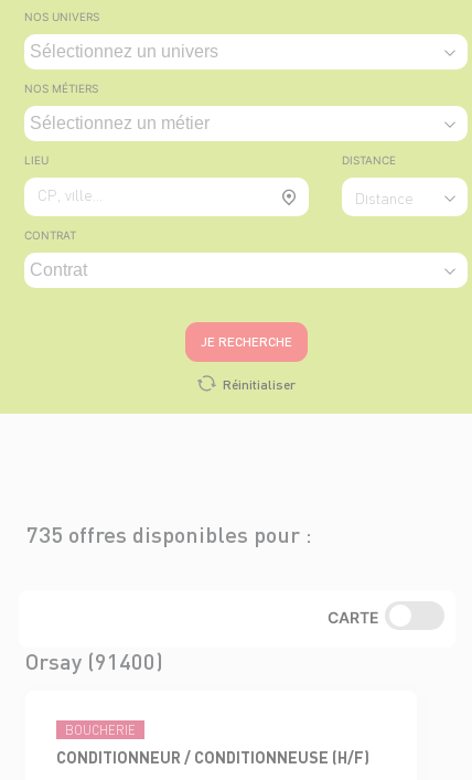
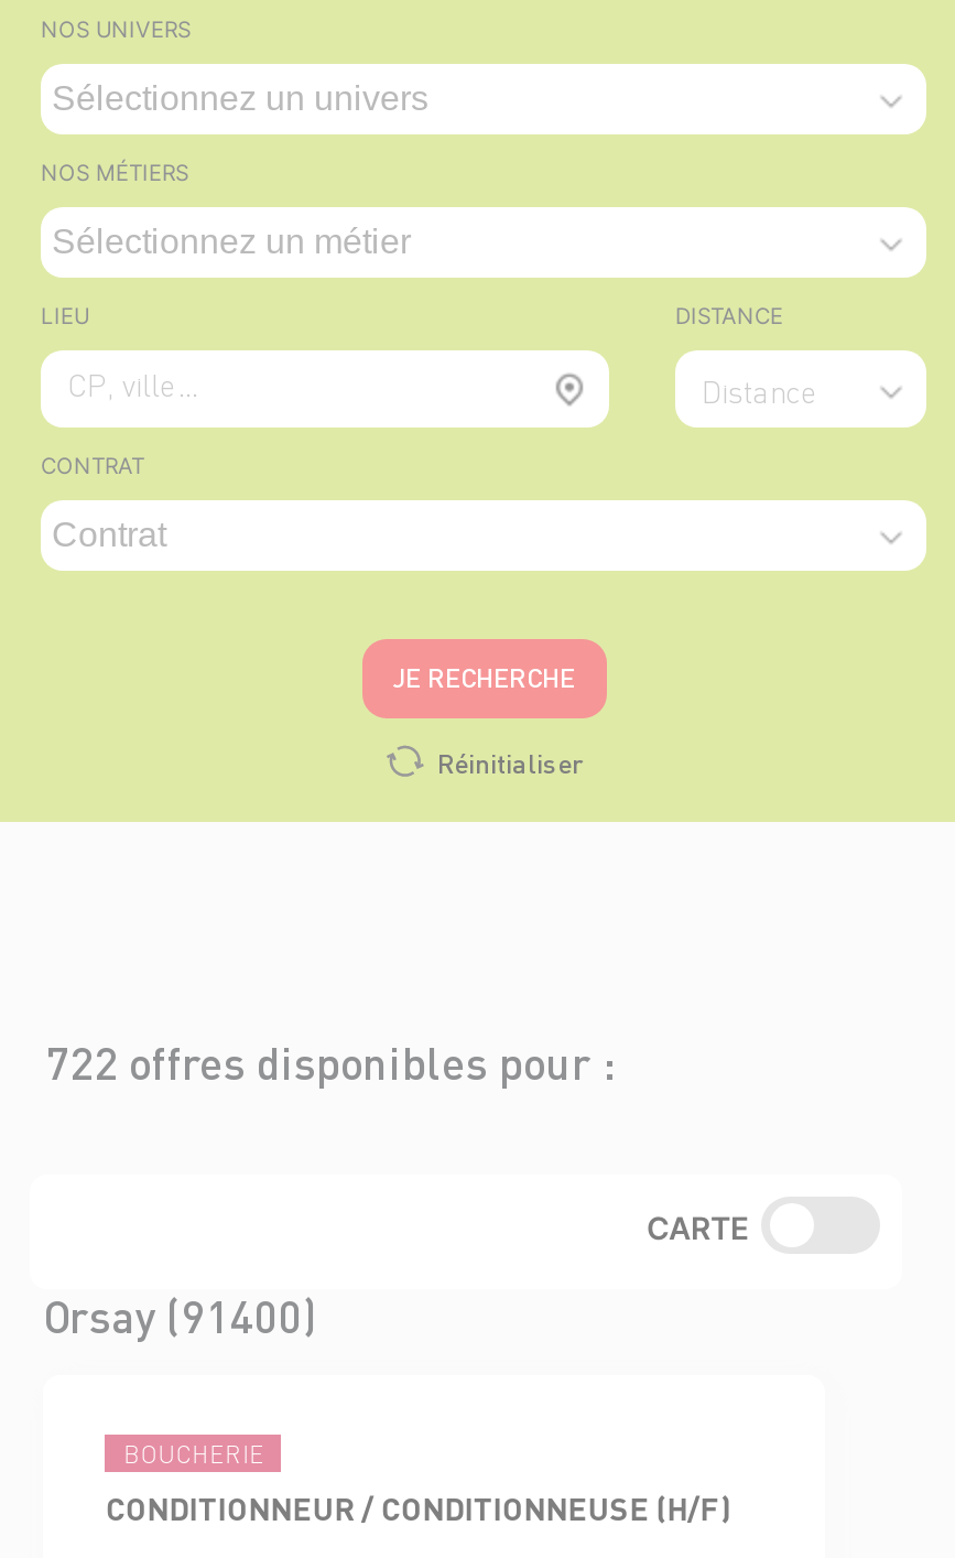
- 735 offres disponibles pour :
+ 722 offres disponibles pour :
